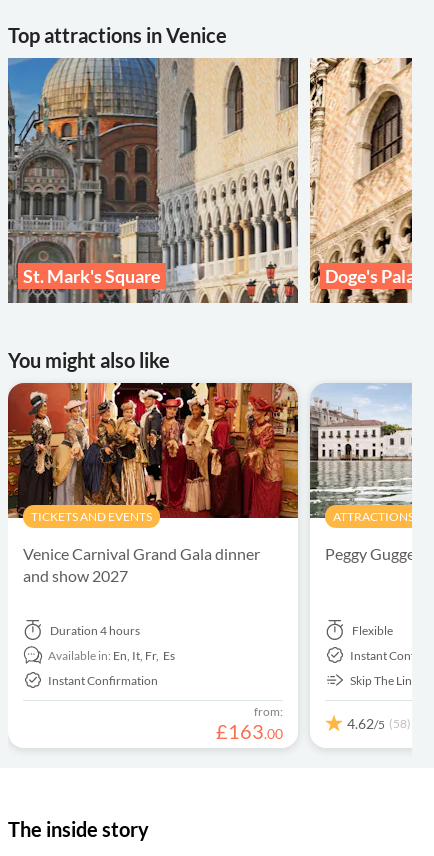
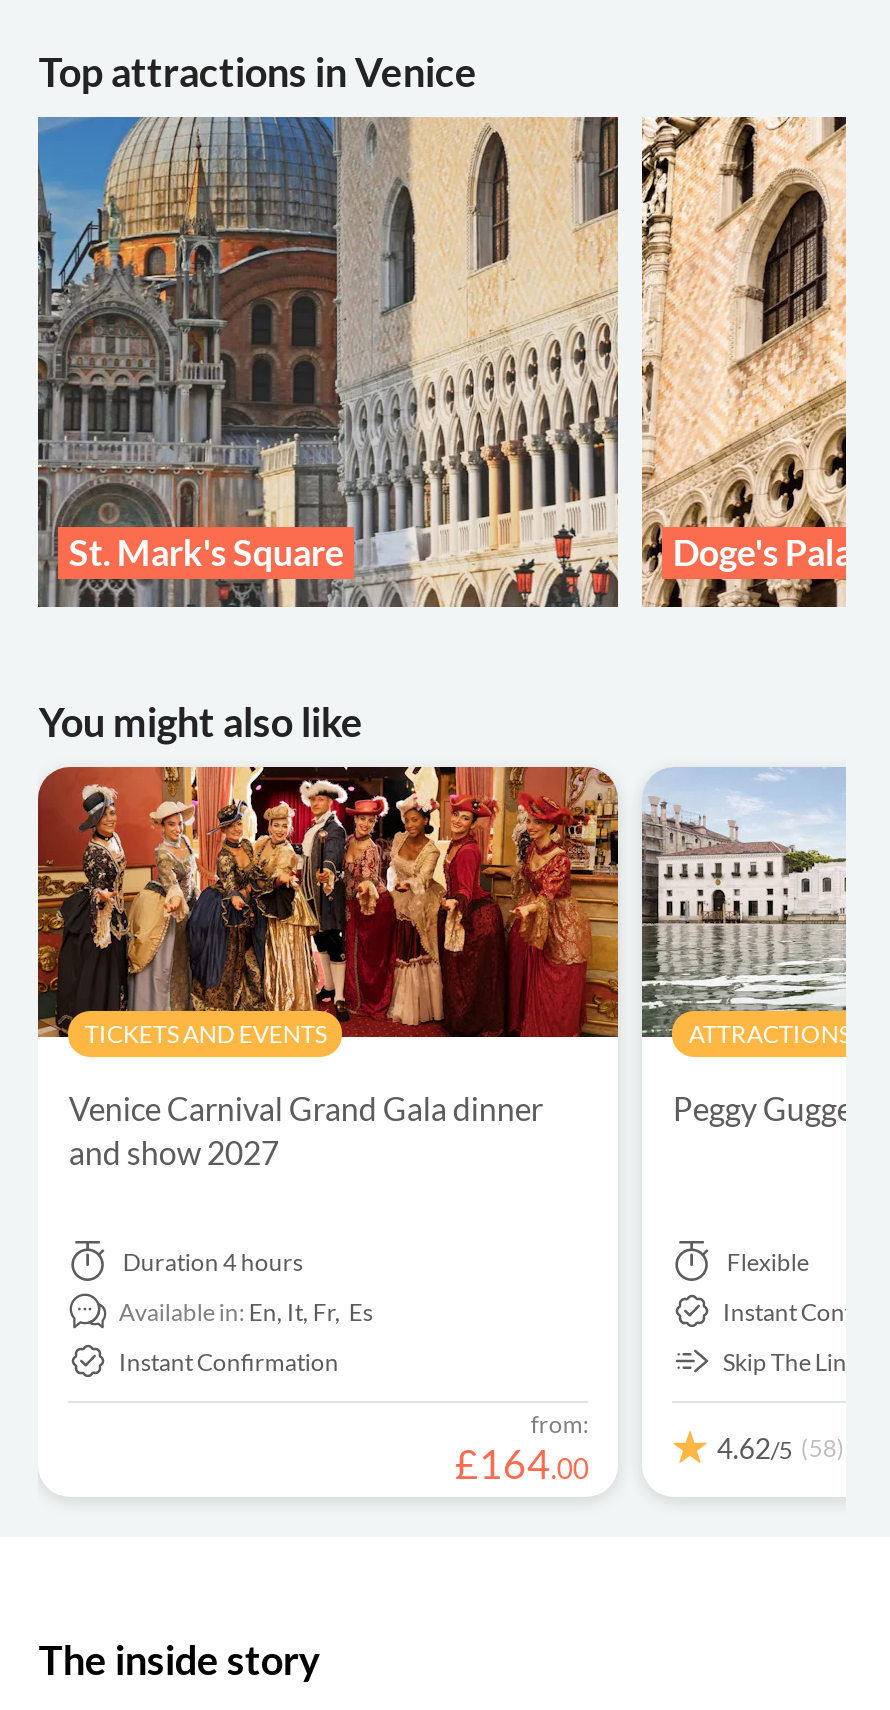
- £163.00
+ £164.00
